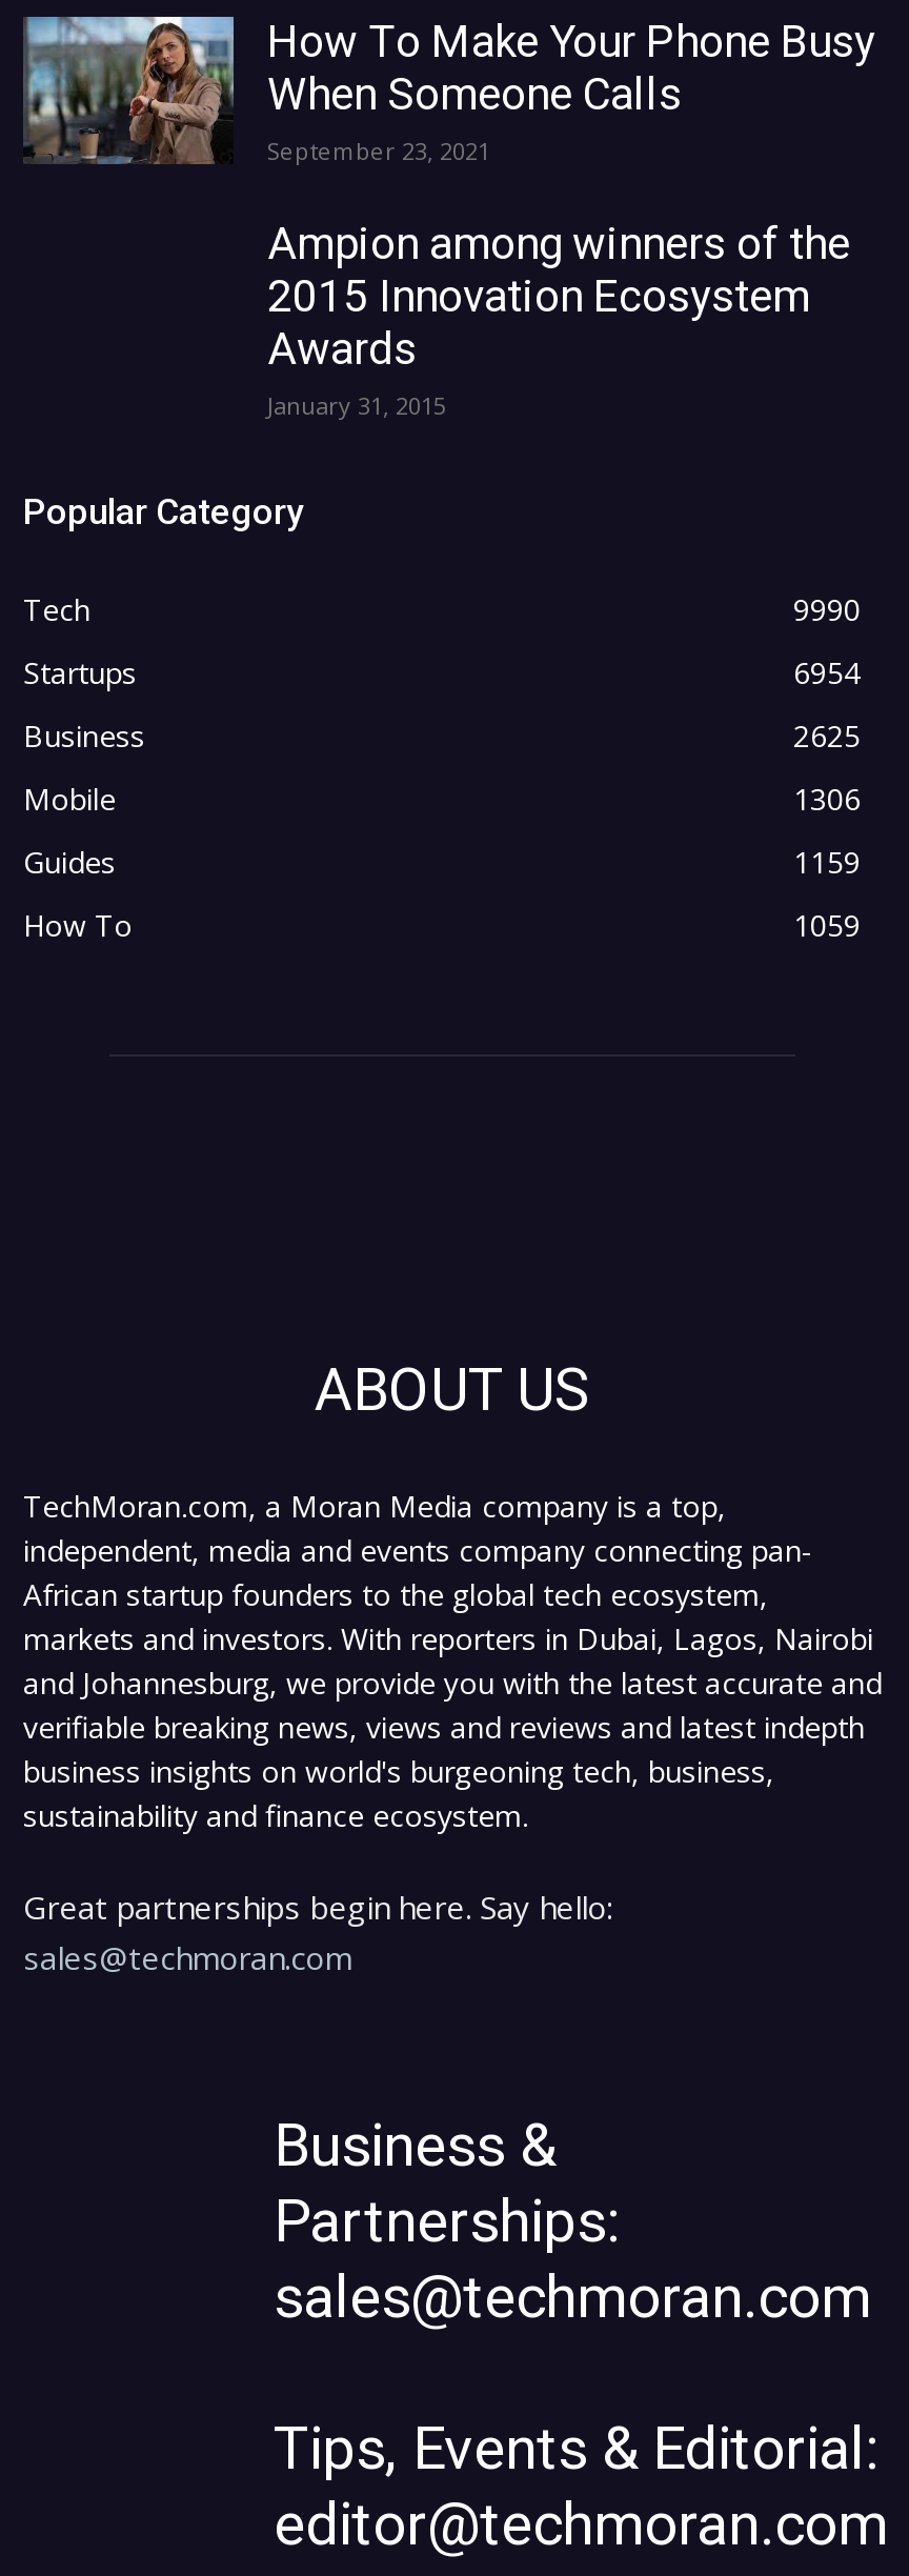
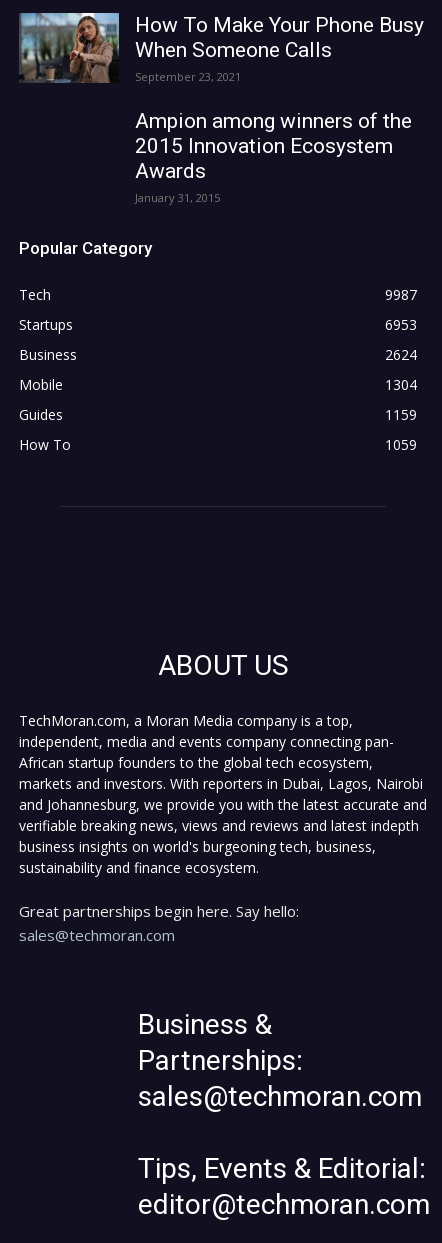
- 9990
+ 9987

- 6954
+ 6953

- 2625
+ 2624

- 1306
+ 1304
